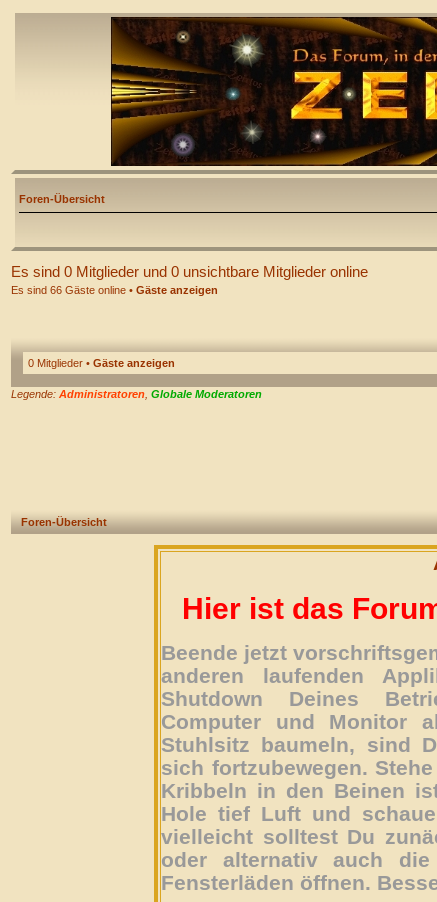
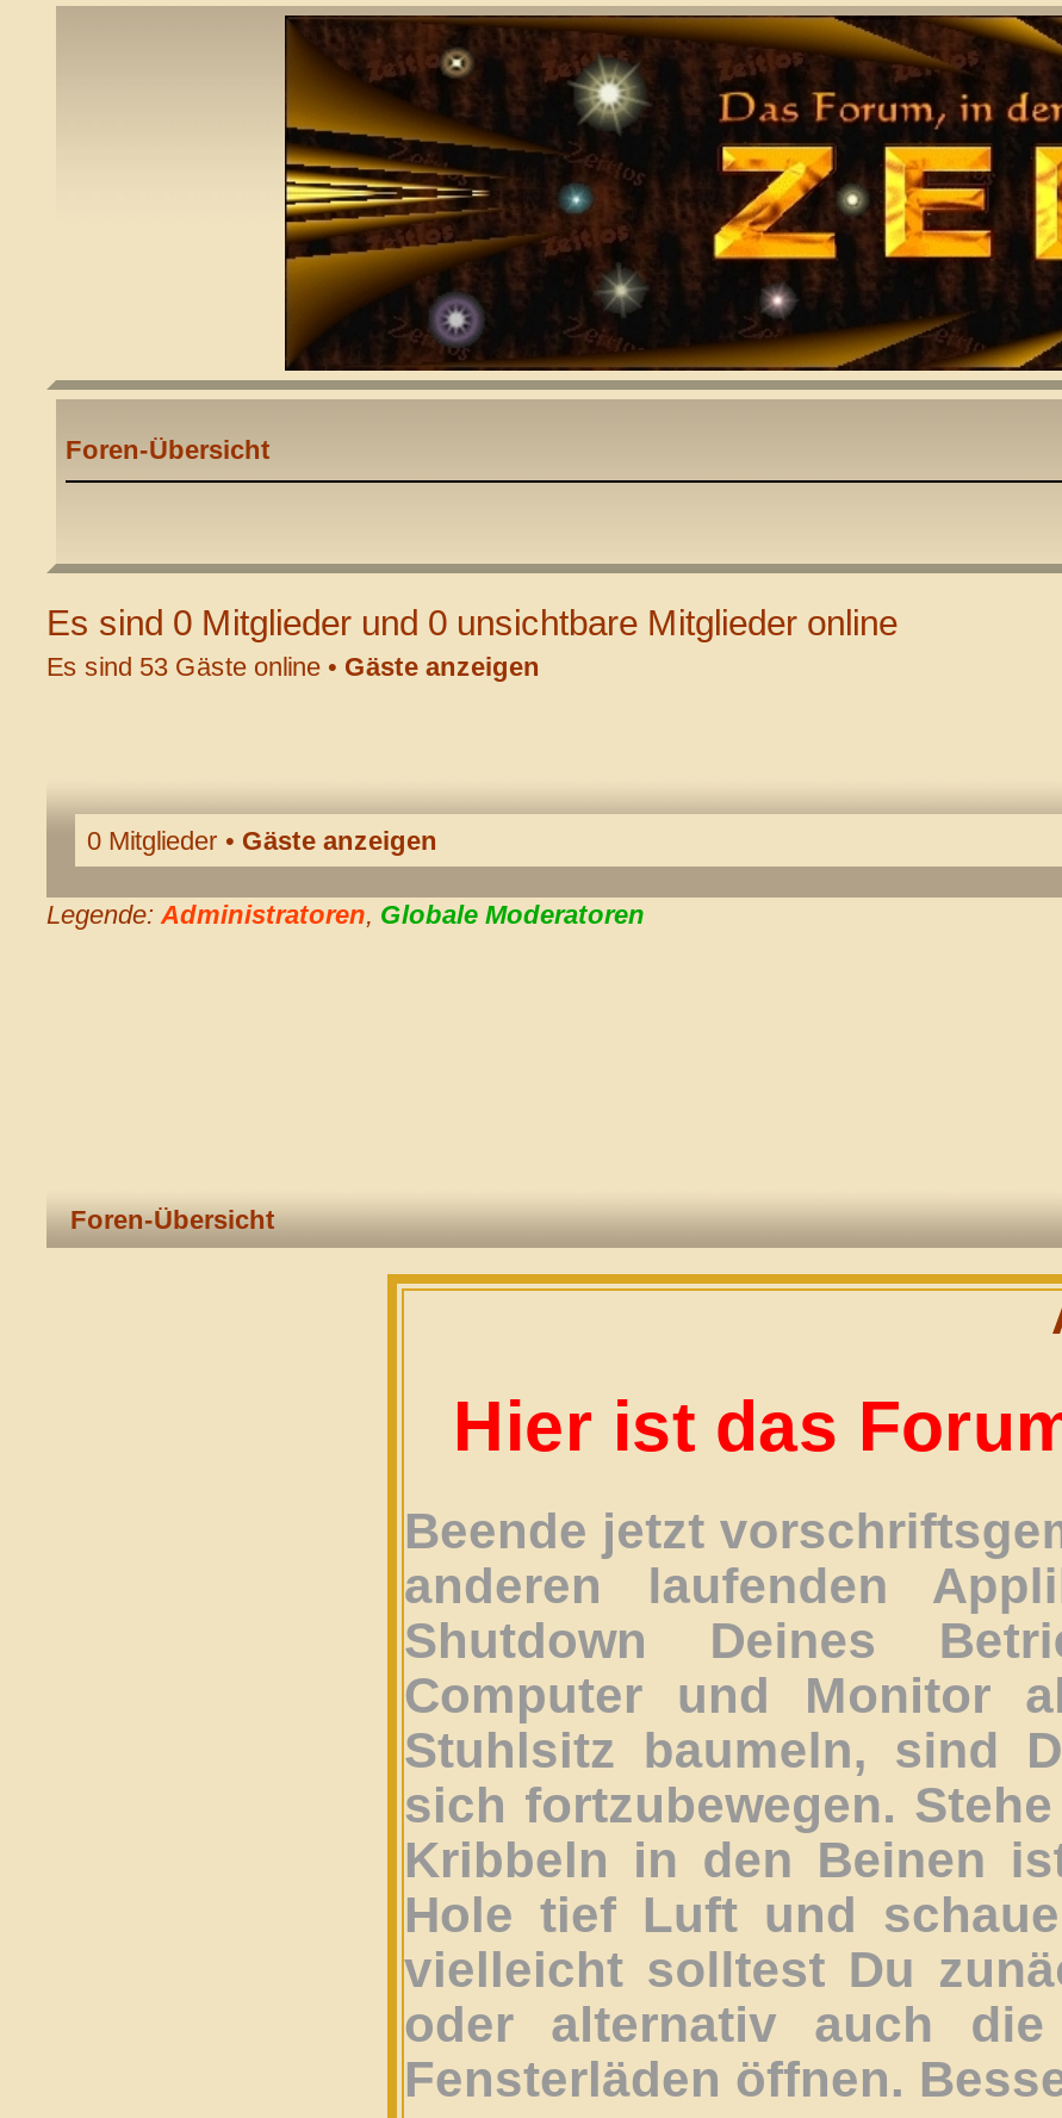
- Es sind 66 Gäste online • Gäste anzeigen
+ Es sind 53 Gäste online • Gäste anzeigen
